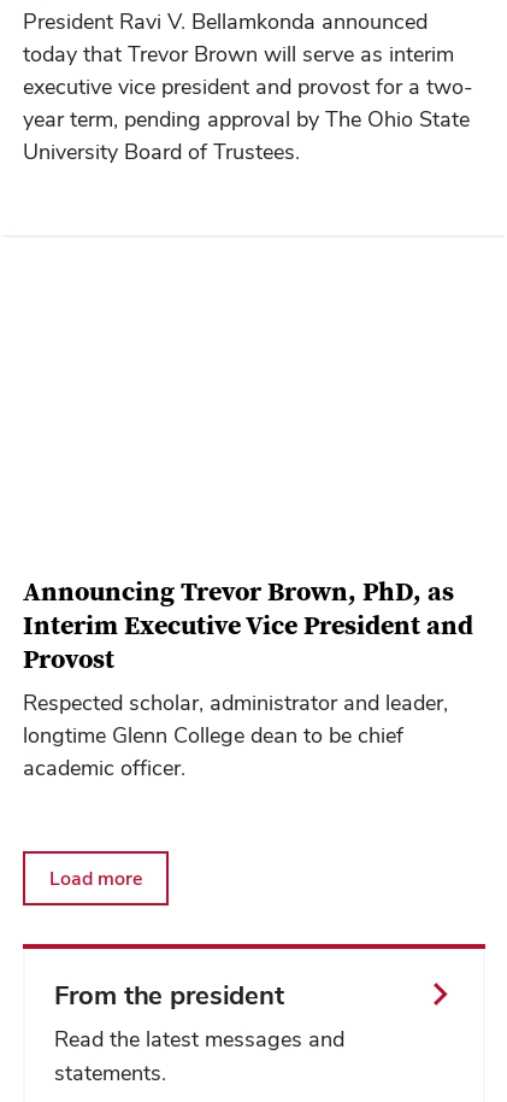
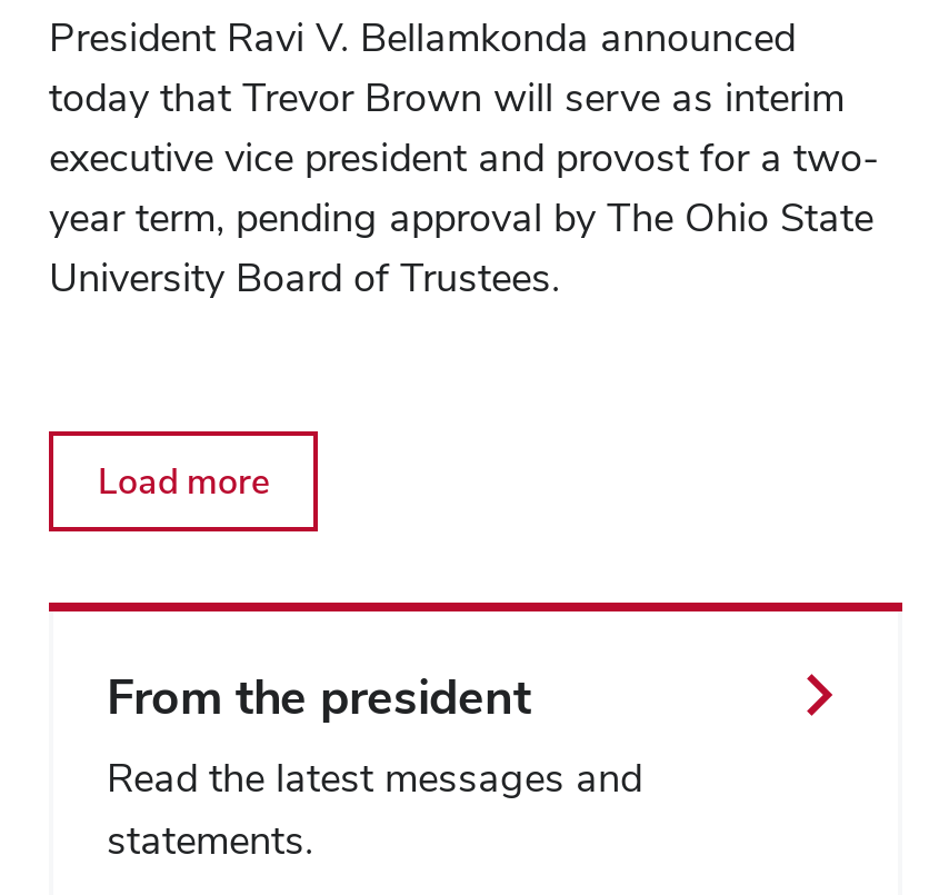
- Announcing Trevor Brown, PhD, as
- Interim Executive Vice President and
- Provost
- Respected scholar, administrator and leader,
- longtime Glenn College dean to be chief
- academic officer.
